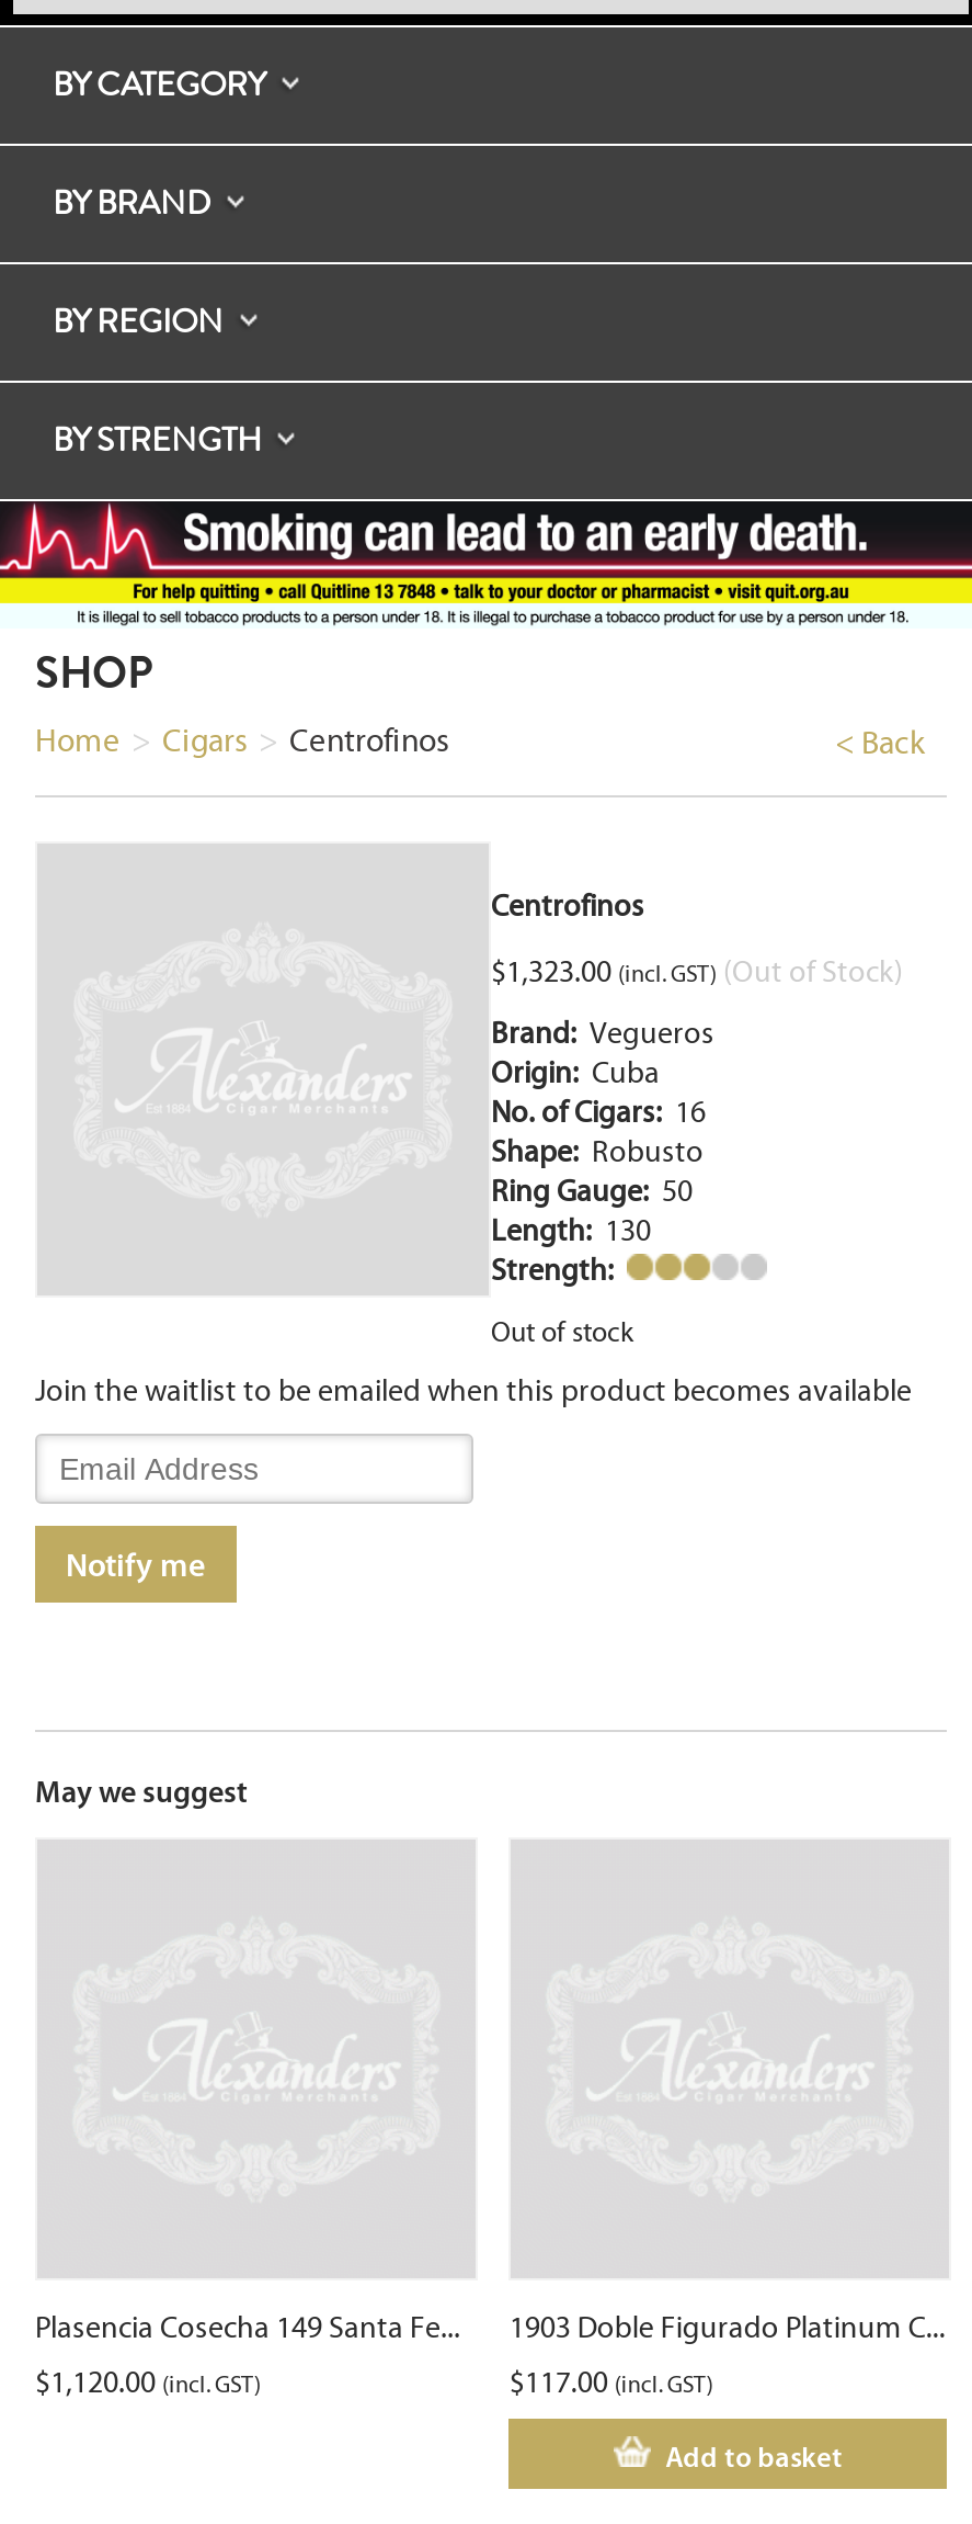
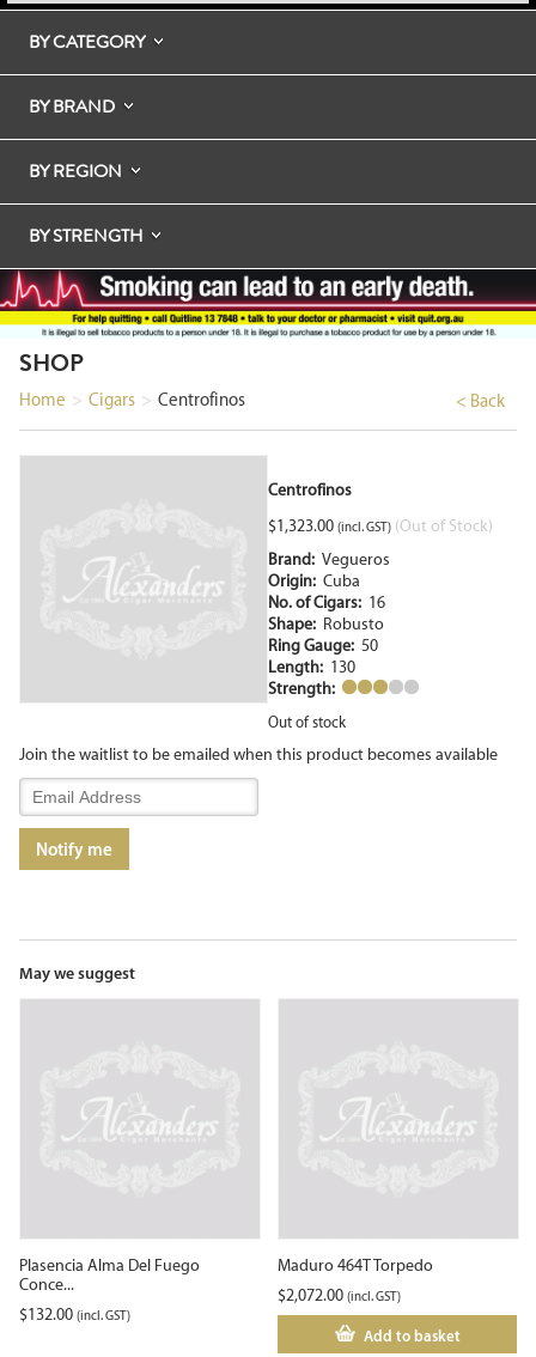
- Plasencia Cosecha 149 Santa Fe...
+ Plasencia Alma Del Fuego
+ Conce...

- 1903 Doble Figurado Platinum C...
+ Maduro 464T Torpedo

- $1,120.00 (incl. GST)
+ $132.00 (incl. GST)

- $117.00 (incl. GST)
+ $2,072.00 (incl. GST)
